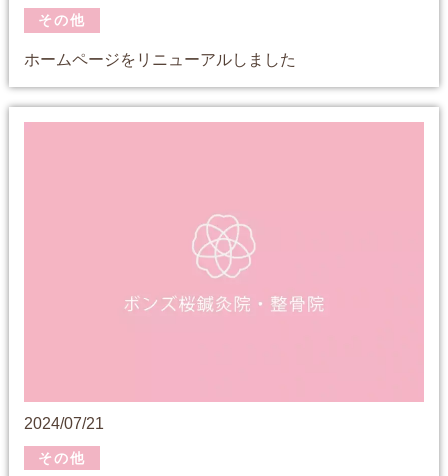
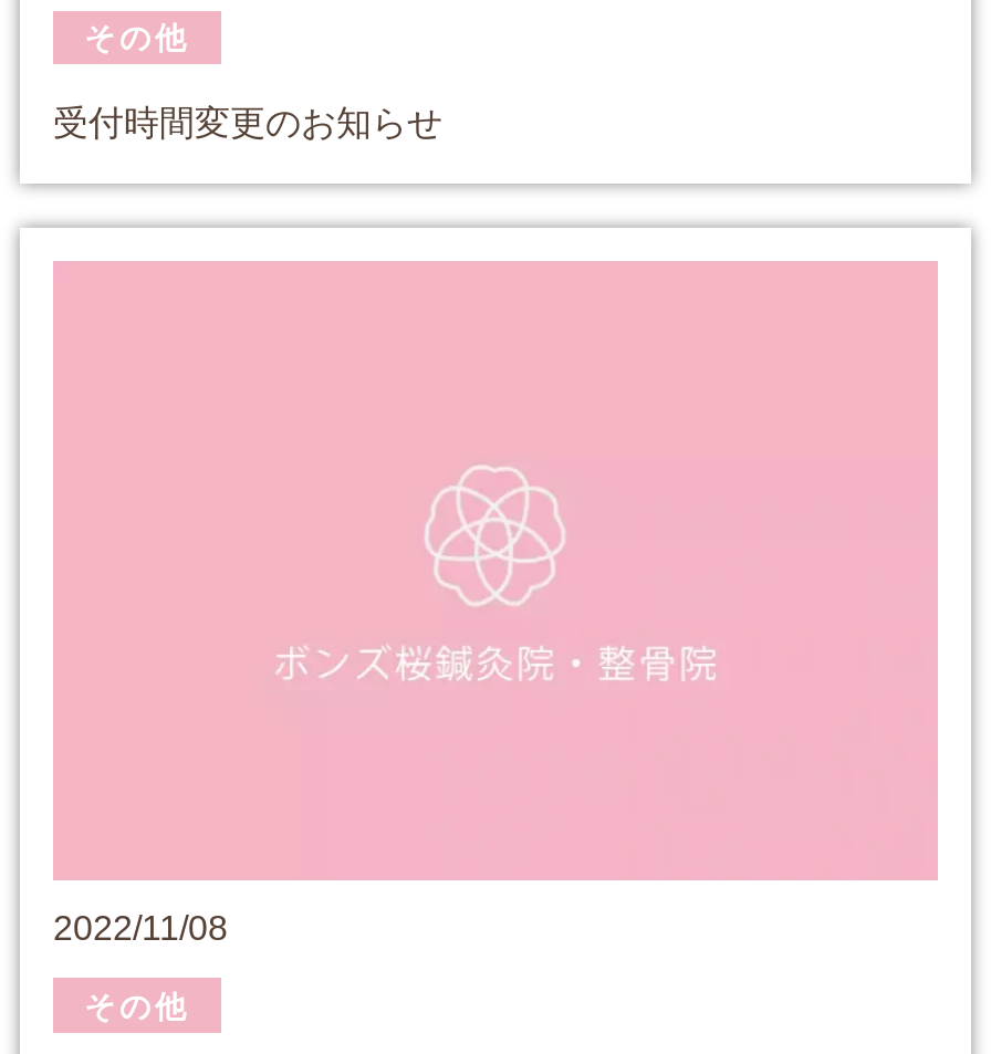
- ホームページをリニューアルしました
+ 受付時間変更のお知らせ

- 2024/07/21
+ 2022/11/08
